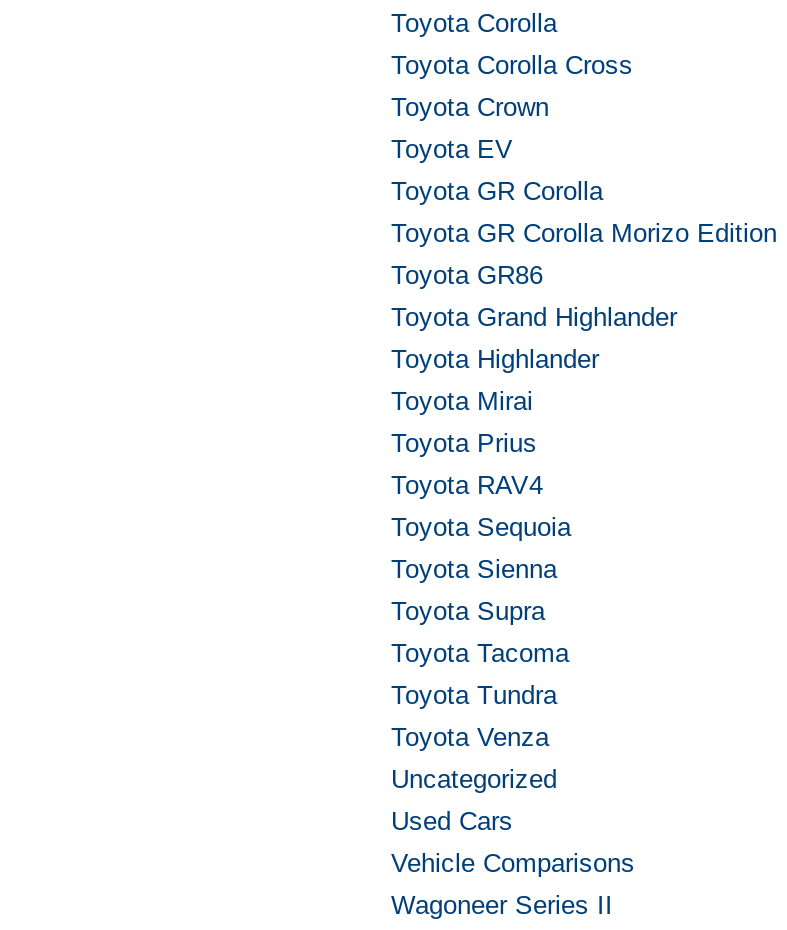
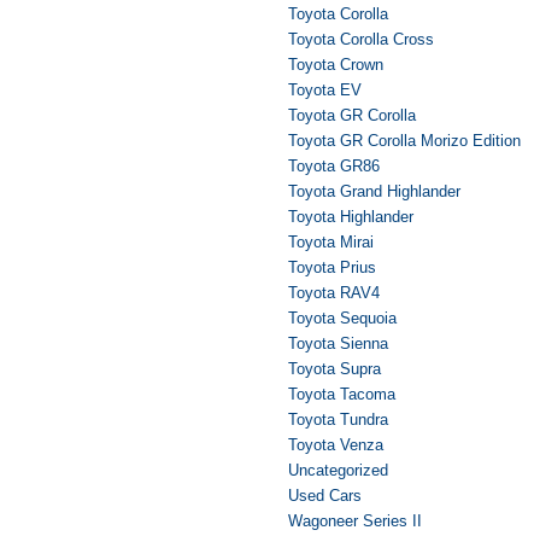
- Vehicle Comparisons
